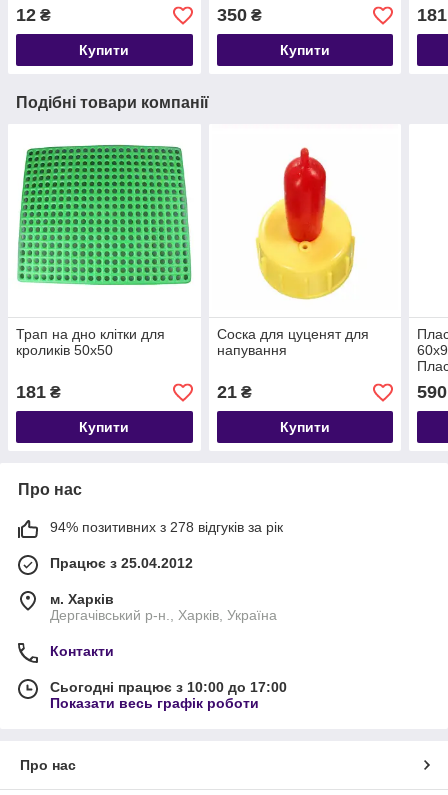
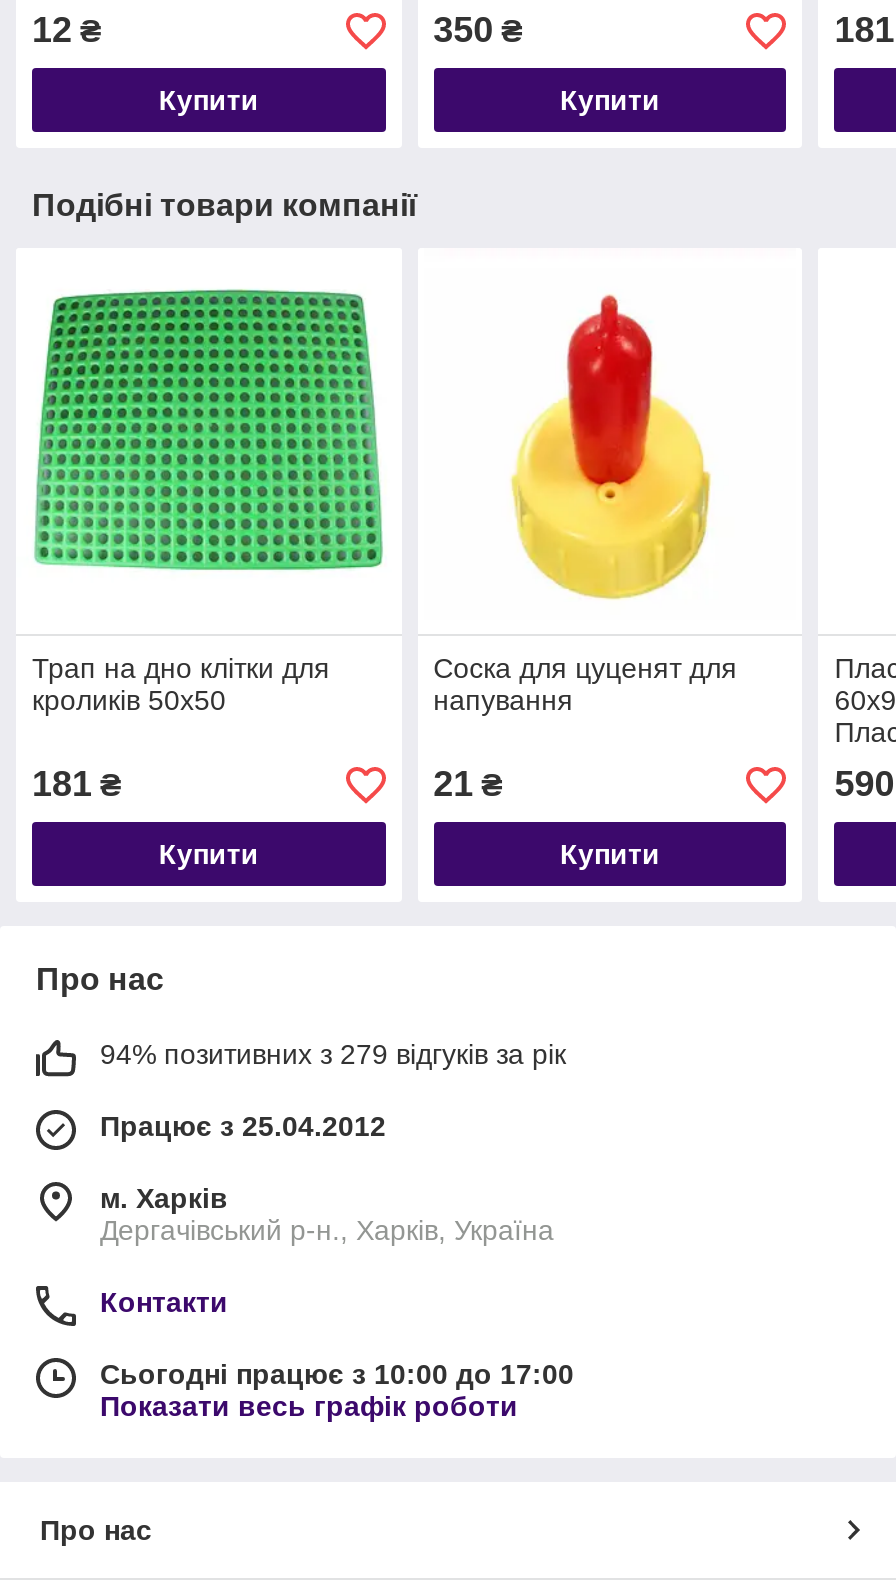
- 94% позитивних з 278 відгуків за рік
+ 94% позитивних з 279 відгуків за рік
